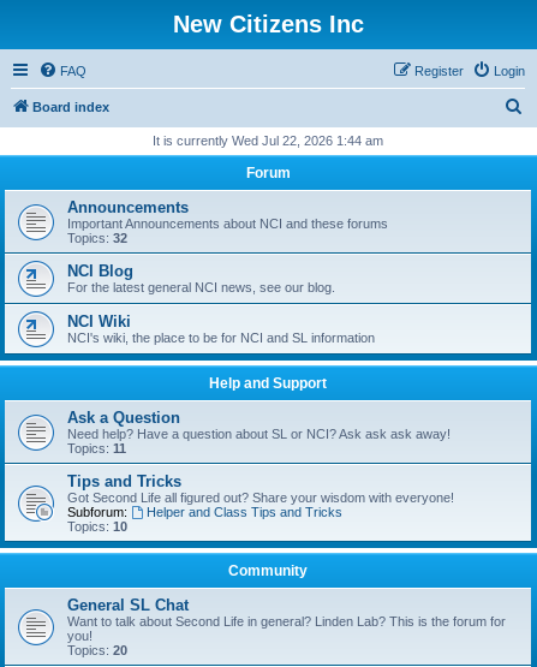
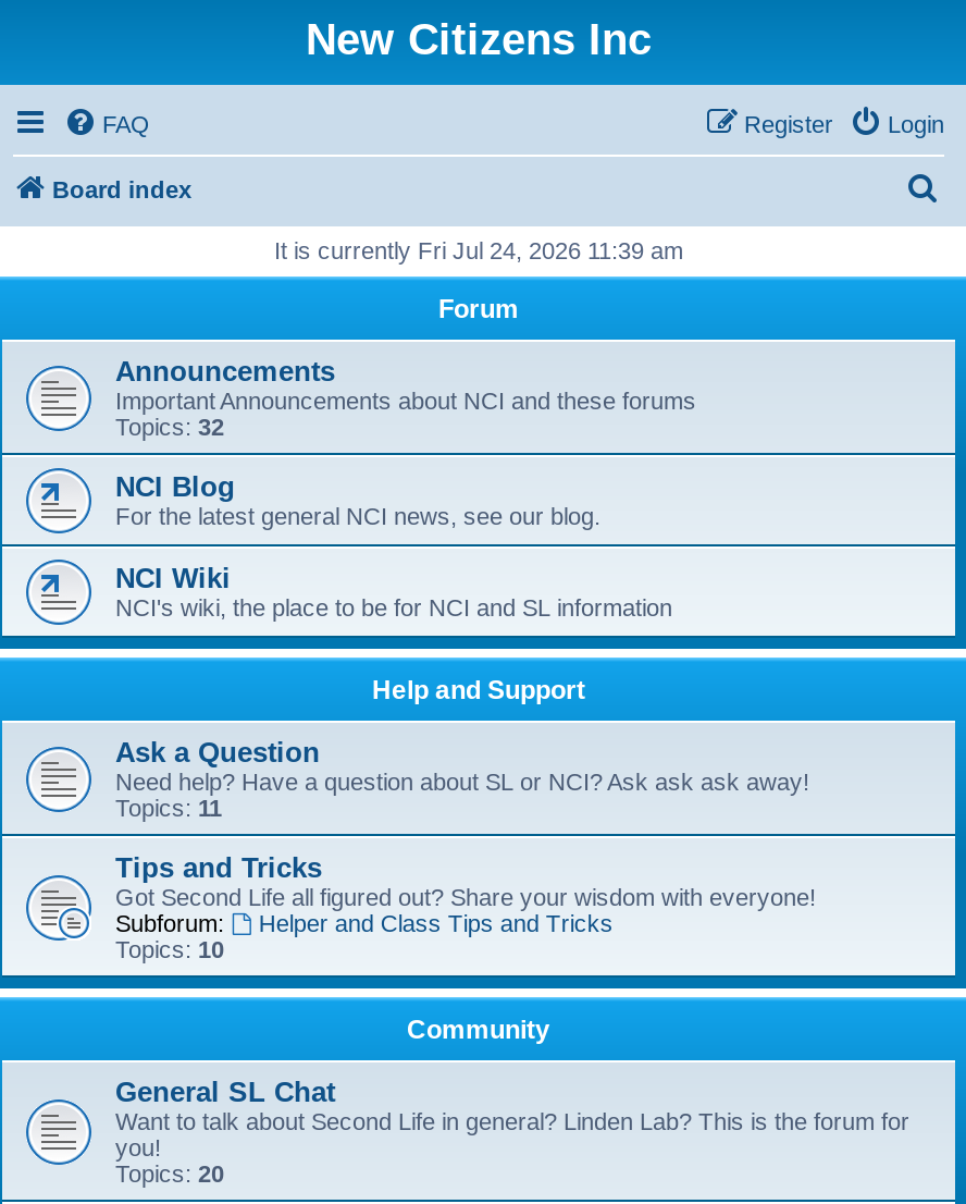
- It is currently Wed Jul 22, 2026 1:44 am
+ It is currently Fri Jul 24, 2026 11:39 am
